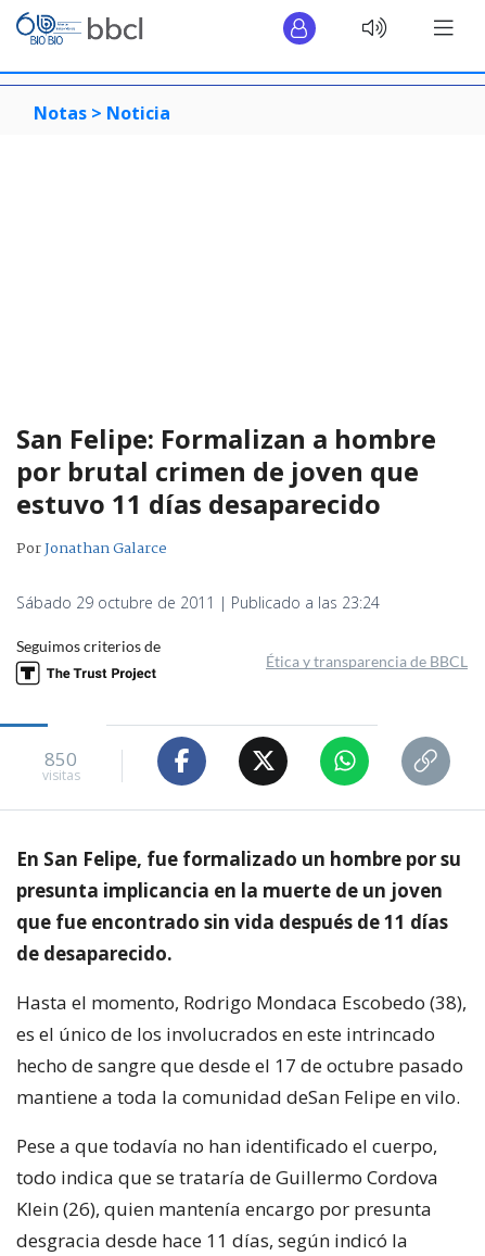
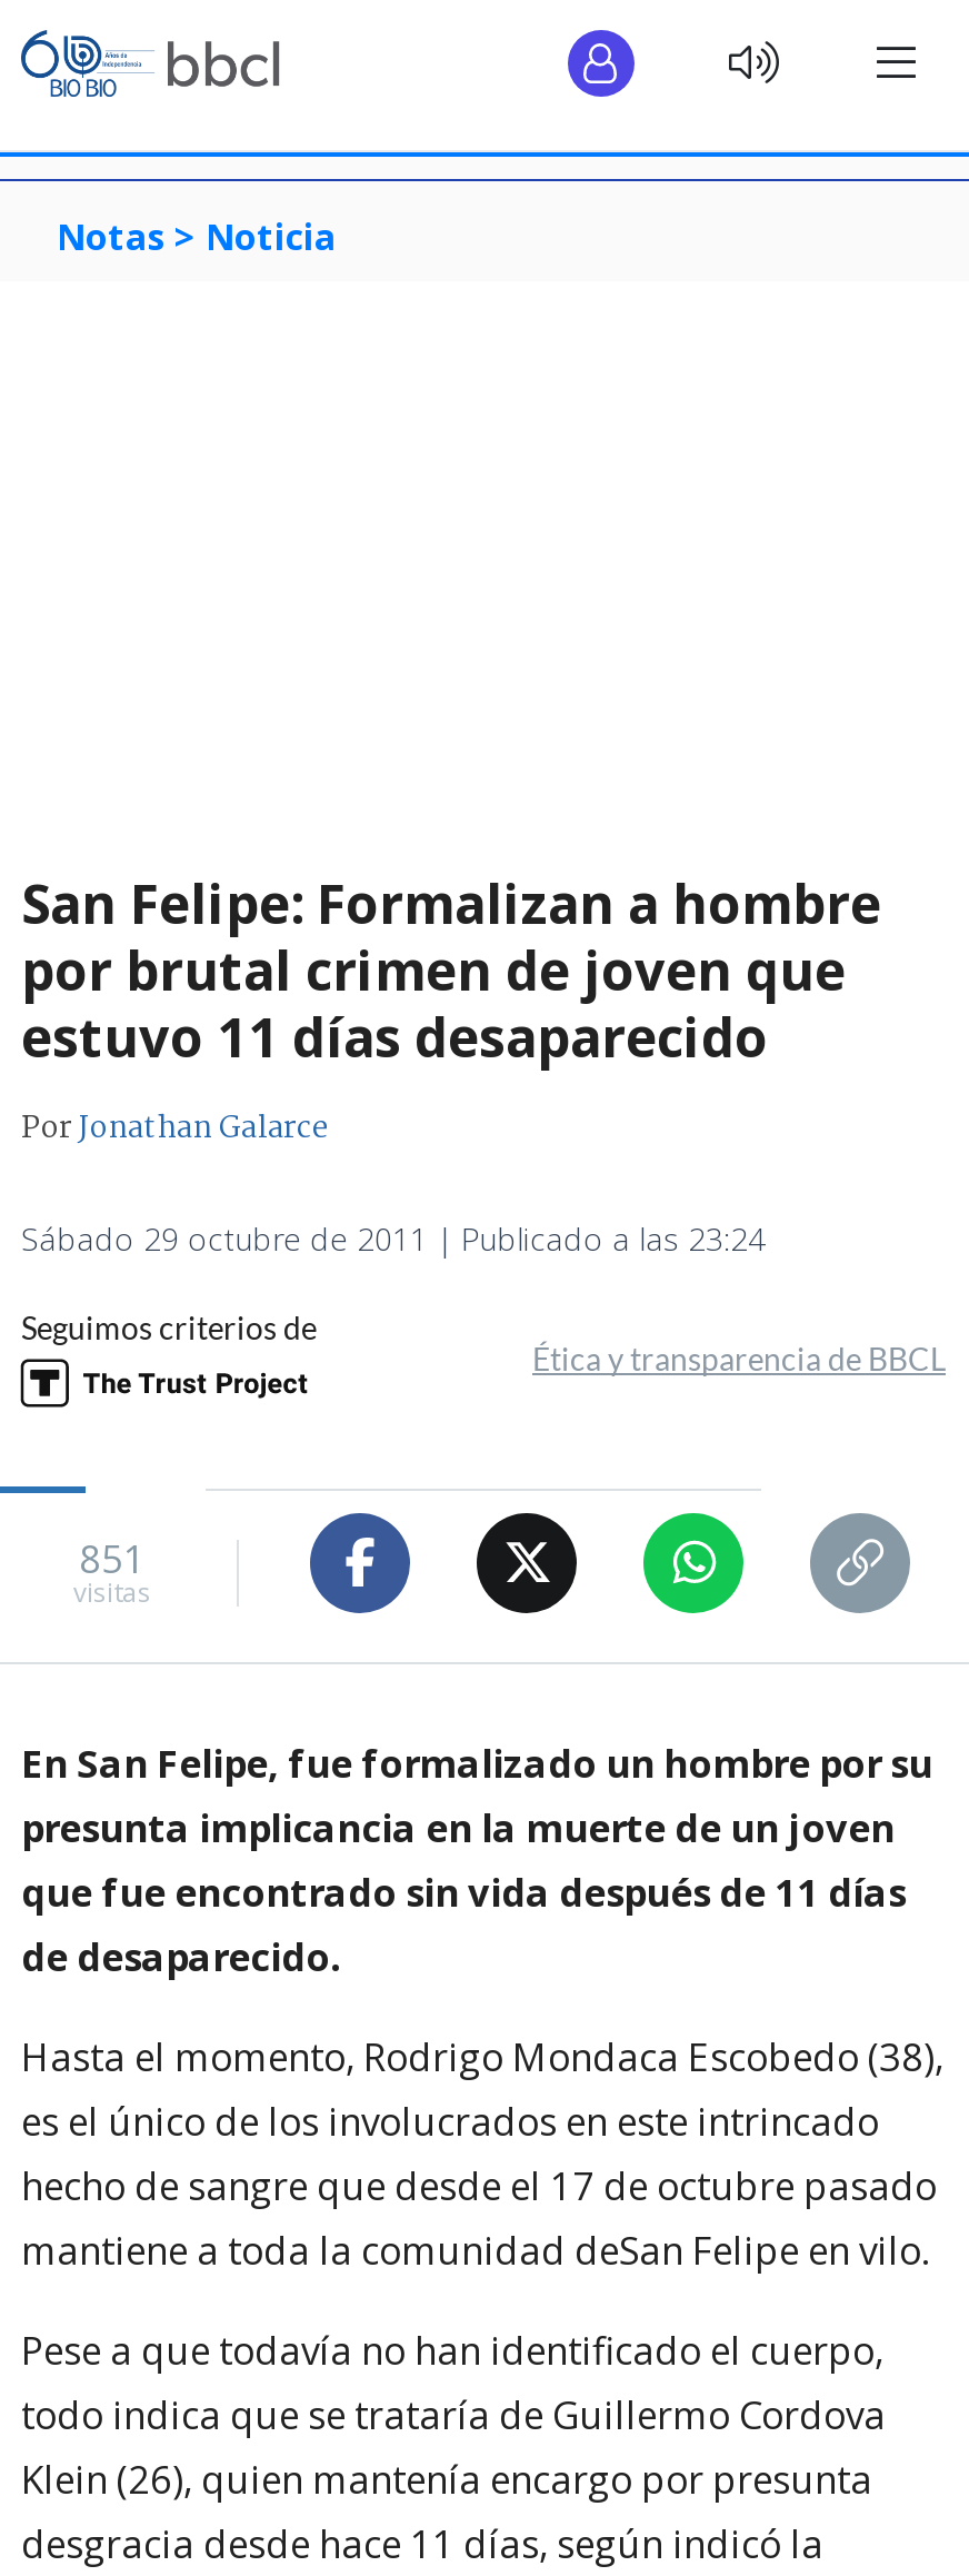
- 850
+ 851
